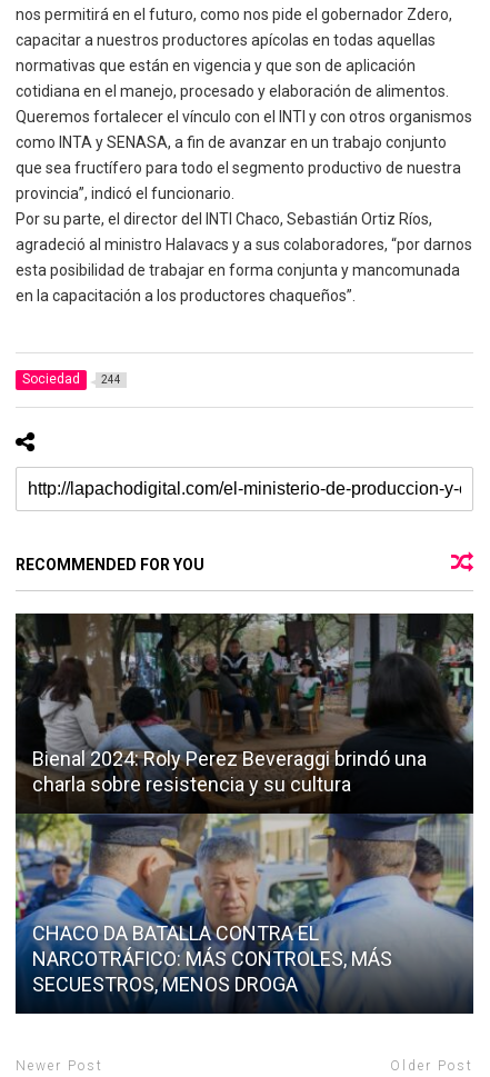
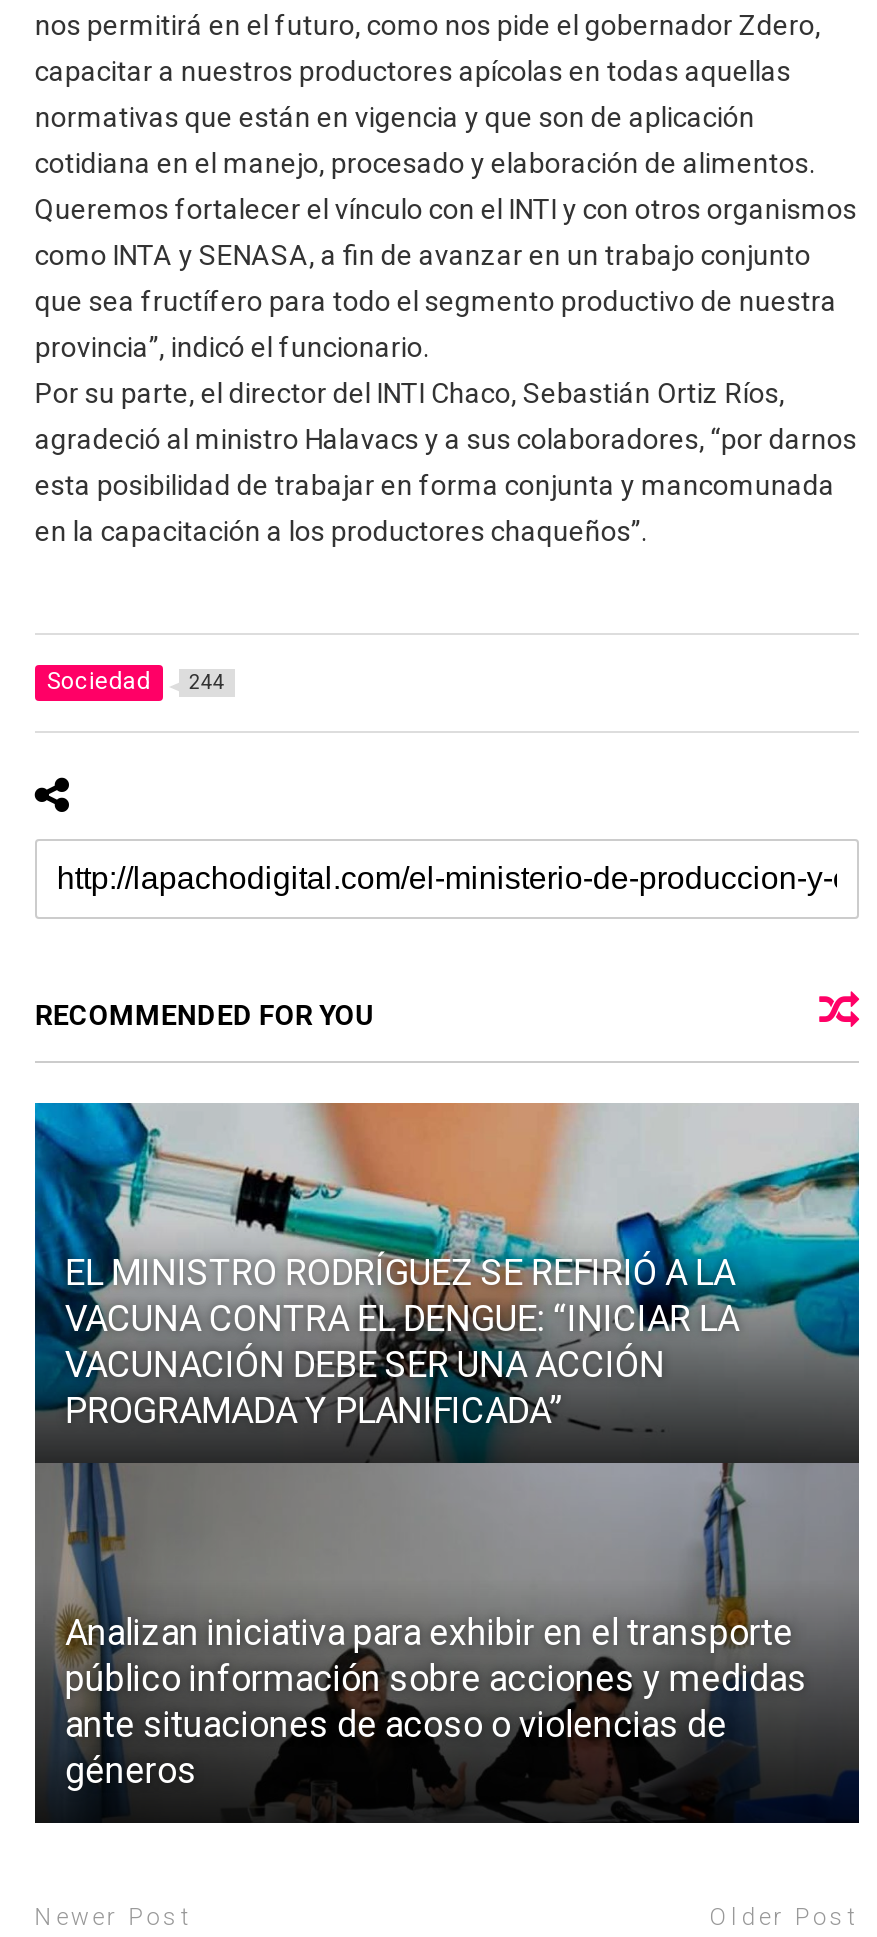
- [image]
- Bienal 2024: Roly Perez Beveraggi brindó una
- charla sobre resistencia y su cultura
+ [image]
+ EL MINISTRO RODRÍGUEZ SE REFIRIÓ A LA
+ VACUNA CONTRA EL DENGUE: “INICIAR LA
+ VACUNACIÓN DEBE SER UNA ACCIÓN
+ PROGRAMADA Y PLANIFICADA”

- CHACO DA BATALLA CONTRA EL
- NARCOTRÁFICO: MÁS CONTROLES, MÁS
- SECUESTROS, MENOS DROGA
+ Analizan iniciativa para exhibir en el transporte
+ público información sobre acciones y medidas
+ ante situaciones de acoso o violencias de
+ géneros
